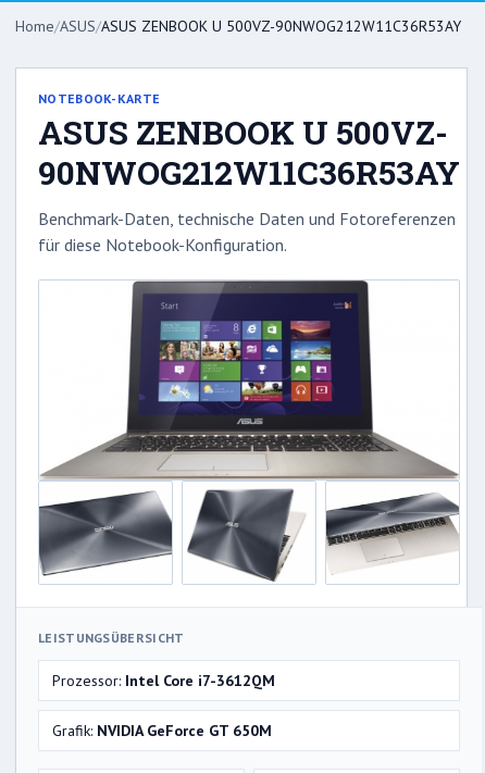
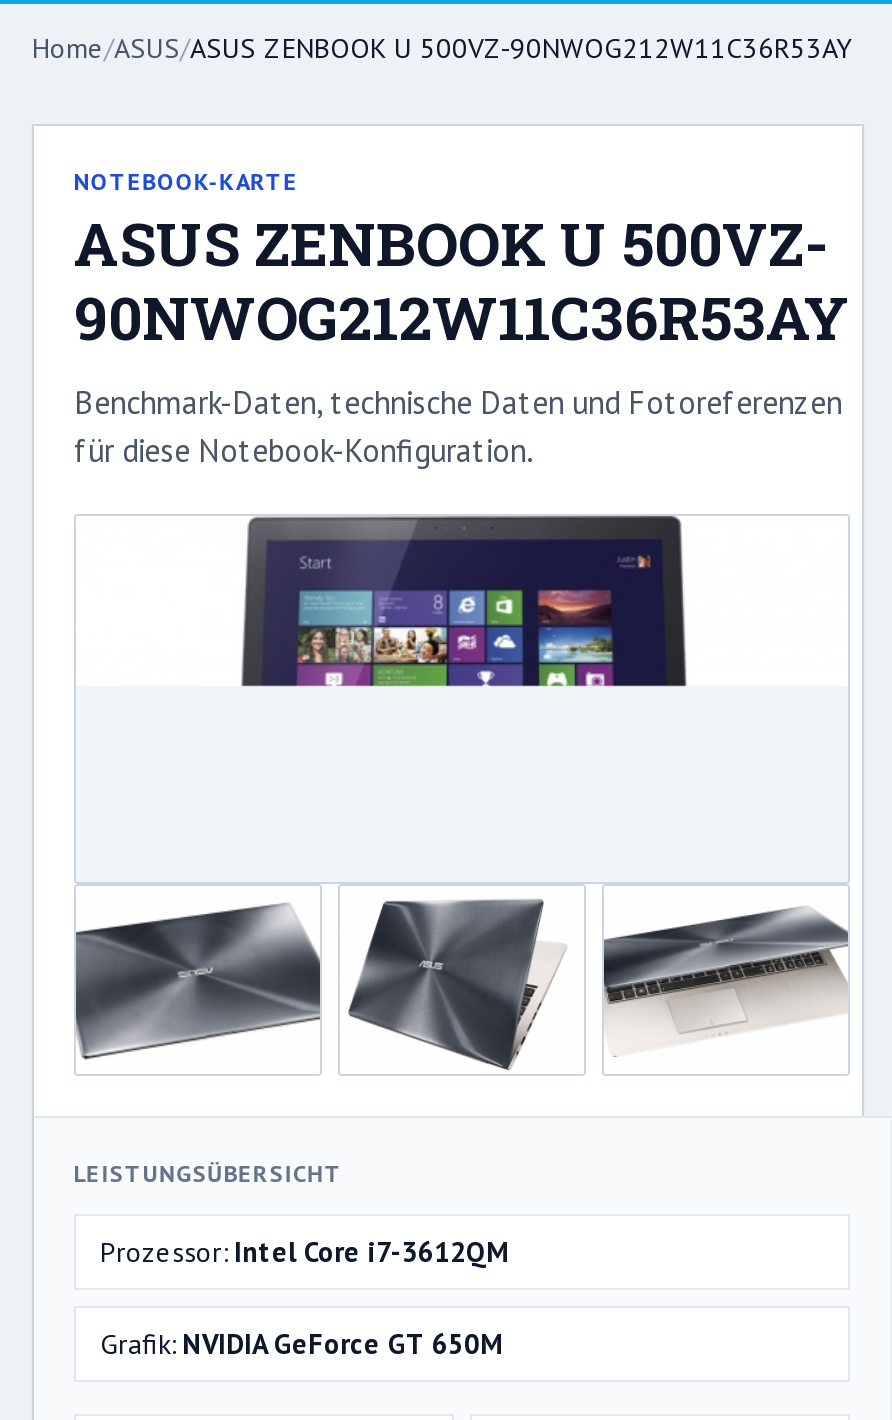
- [image]
